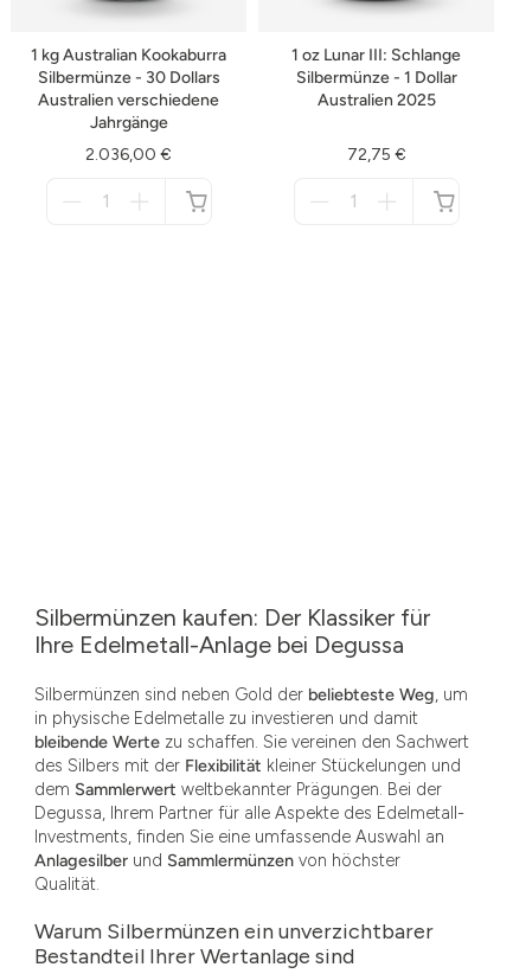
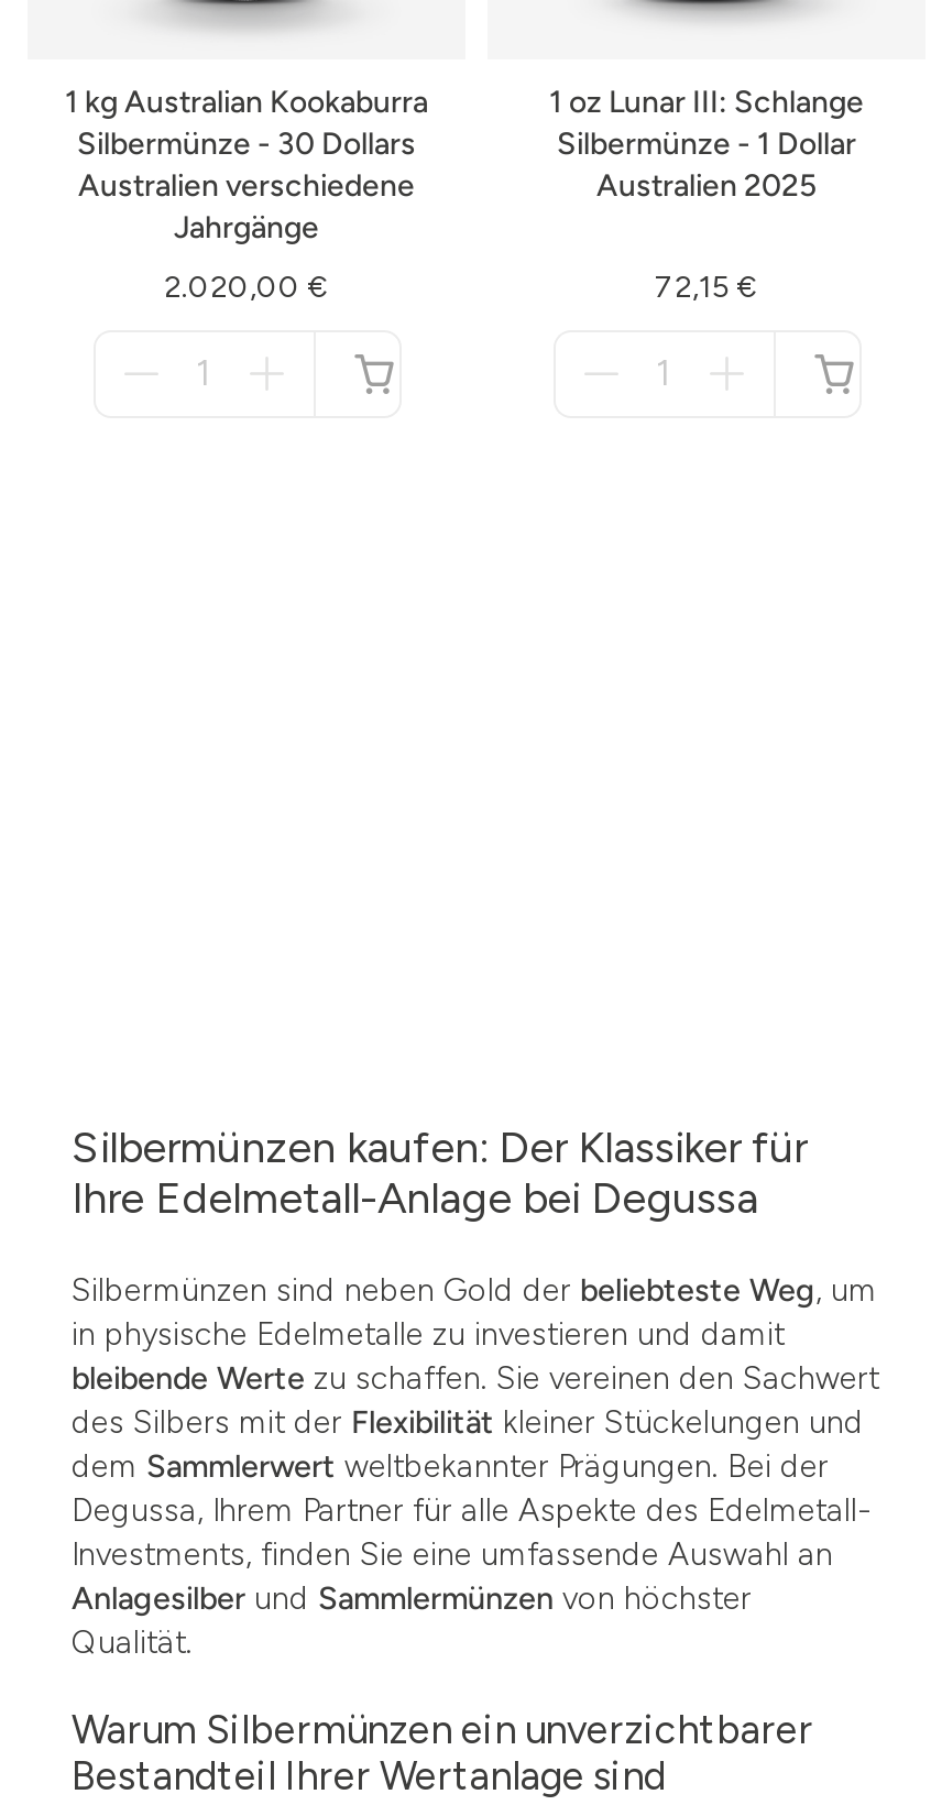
- 2.036,00 €
+ 2.020,00 €

- 72,75 €
+ 72,15 €
